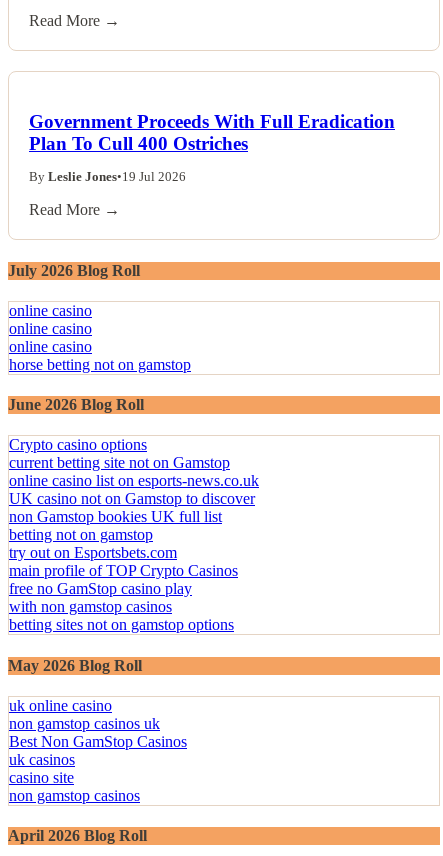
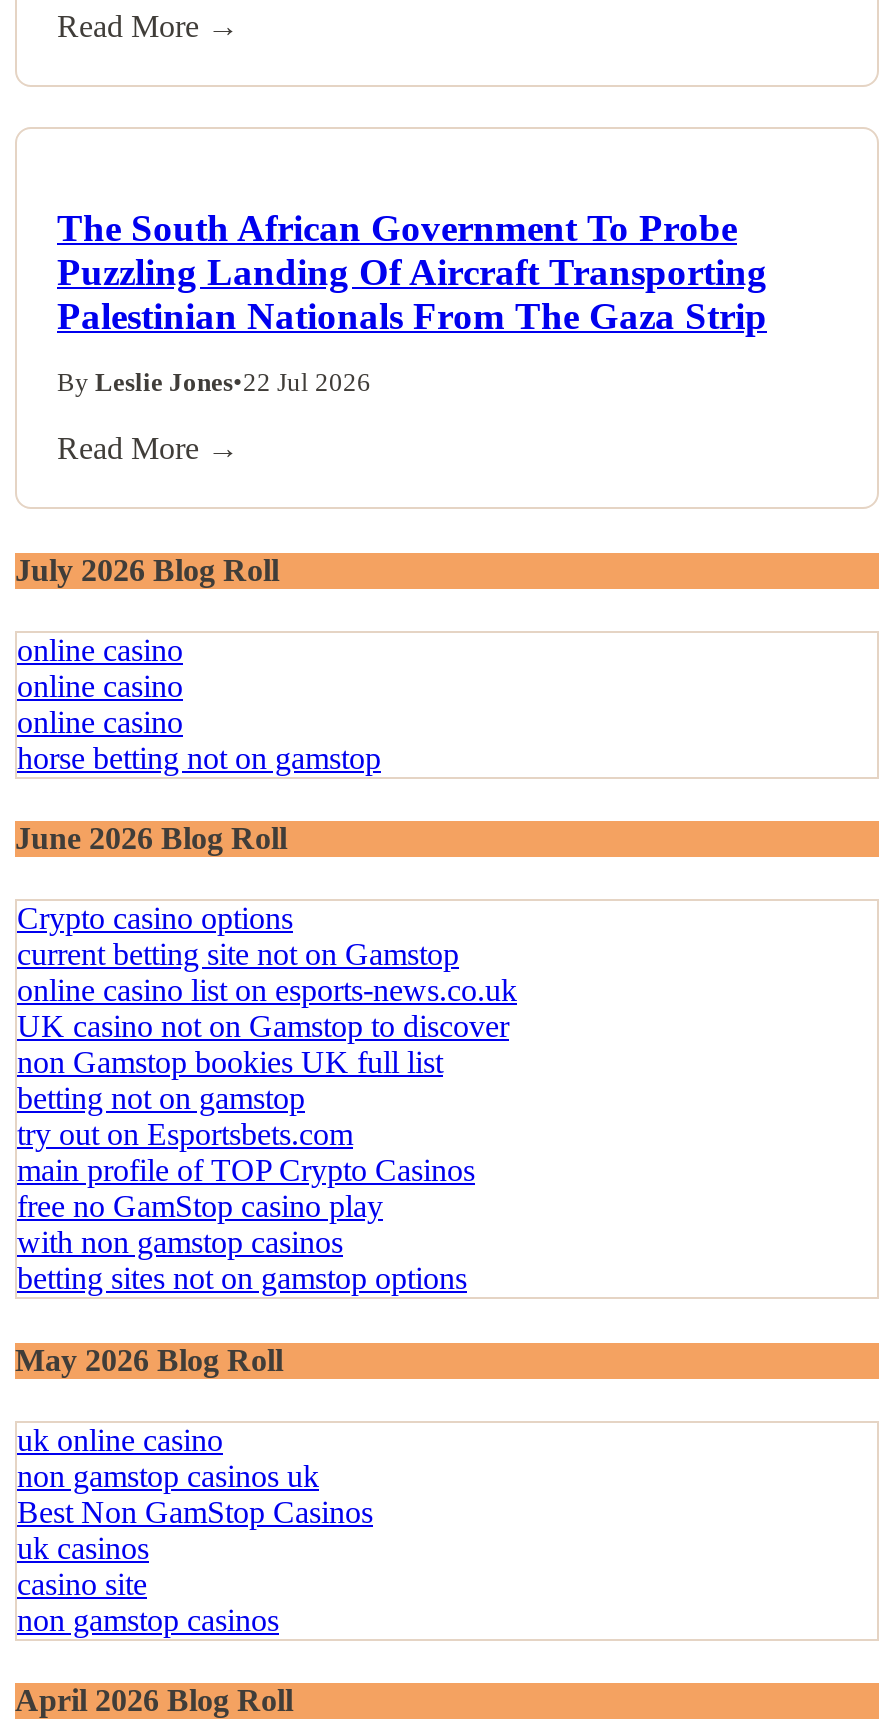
- Government Proceeds With Full Eradication
- Plan To Cull 400 Ostriches
+ The South African Government To Probe
+ Puzzling Landing Of Aircraft Transporting
+ Palestinian Nationals From The Gaza Strip

- By Leslie Jones•19 Jul 2026
+ By Leslie Jones•22 Jul 2026
